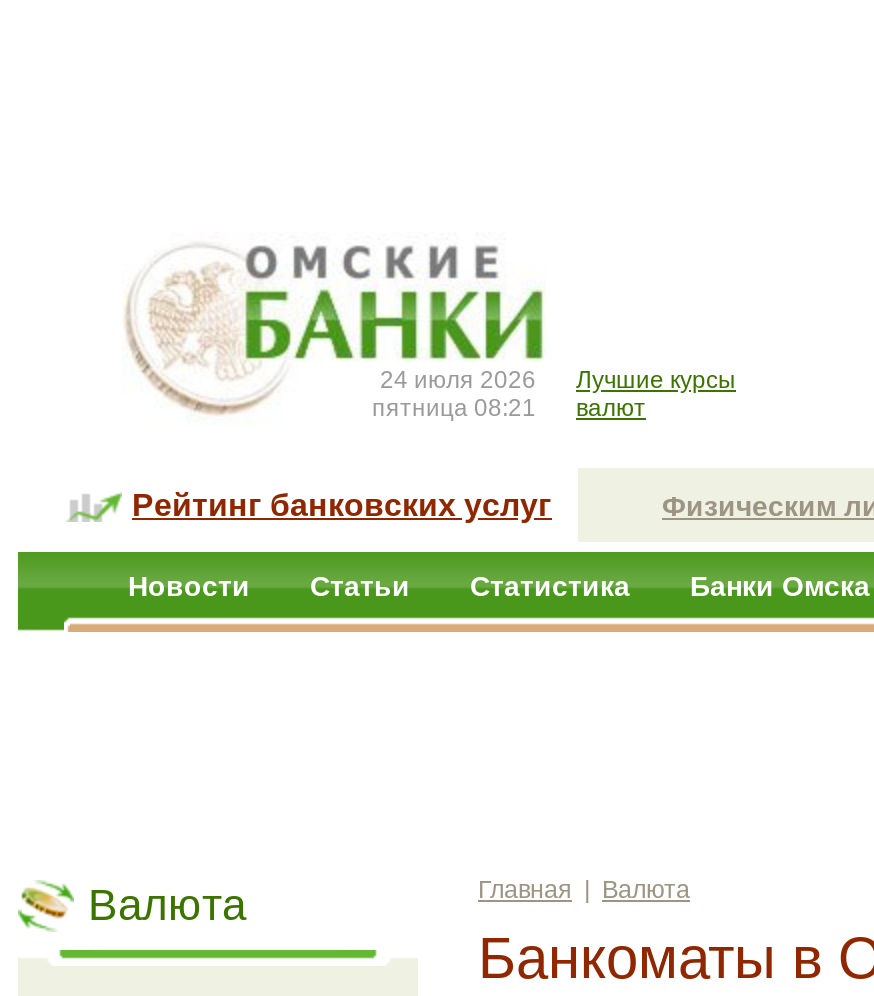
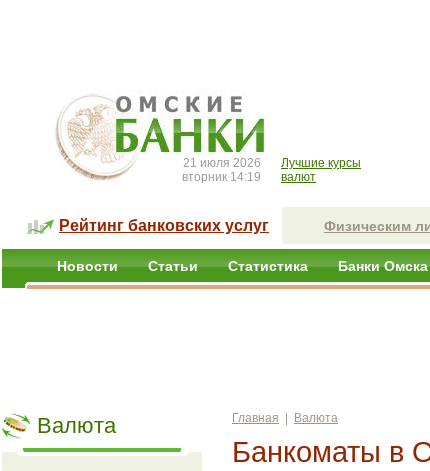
- 24 июля 2026
- пятница 08:21
+ 21 июля 2026
+ вторник 14:19
